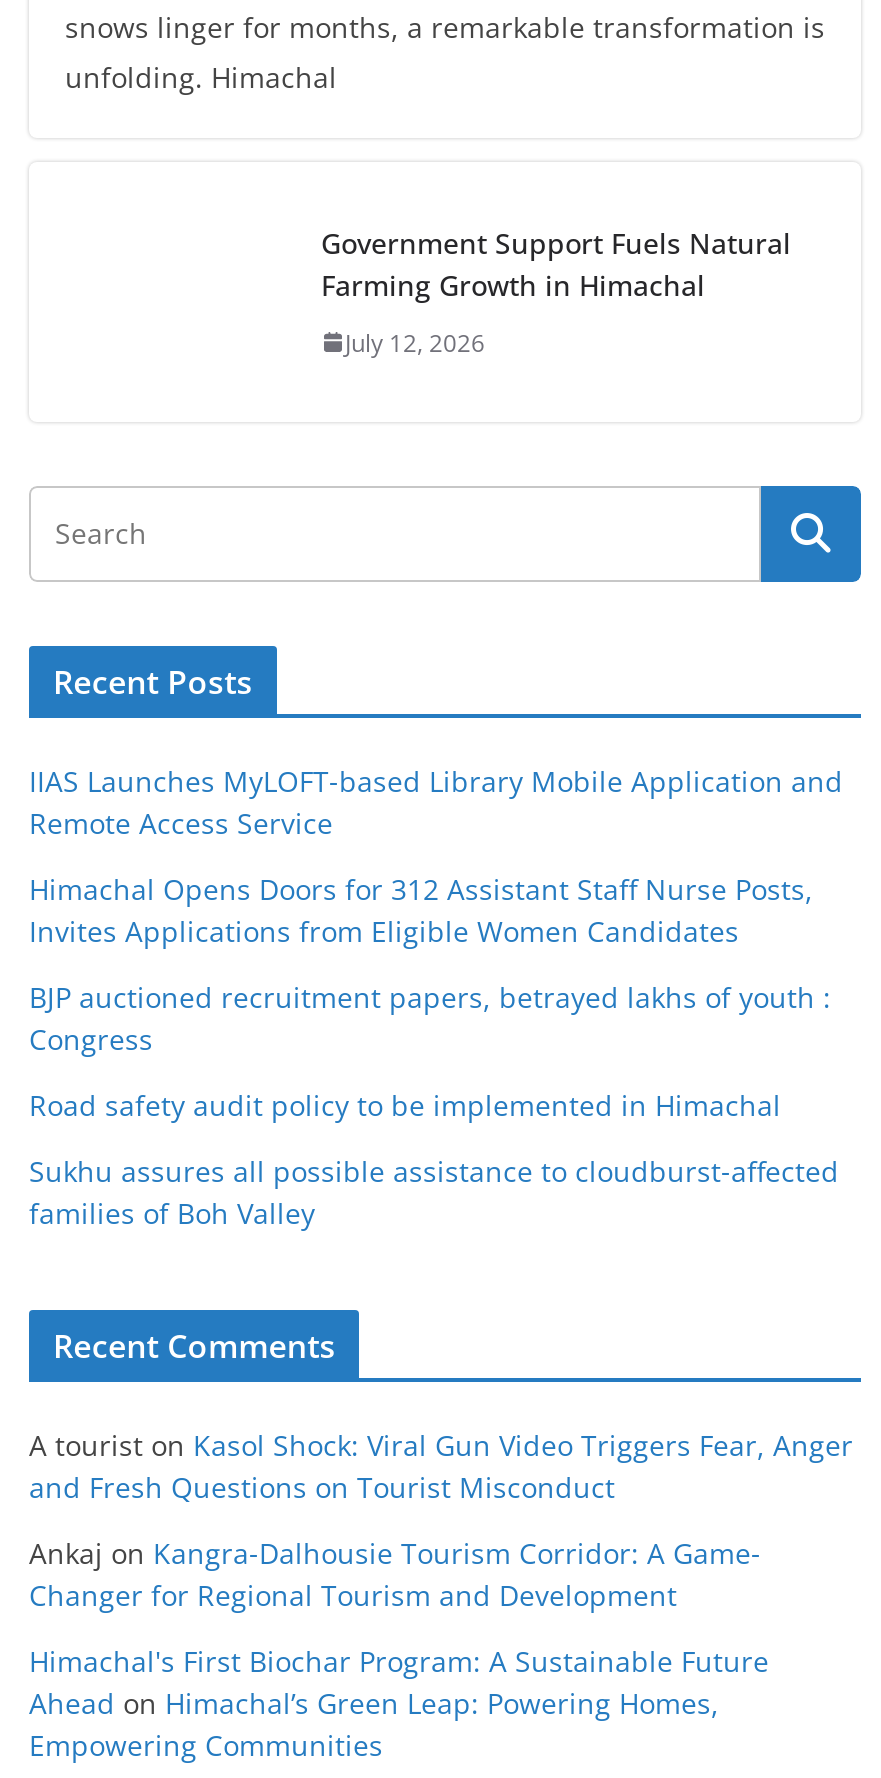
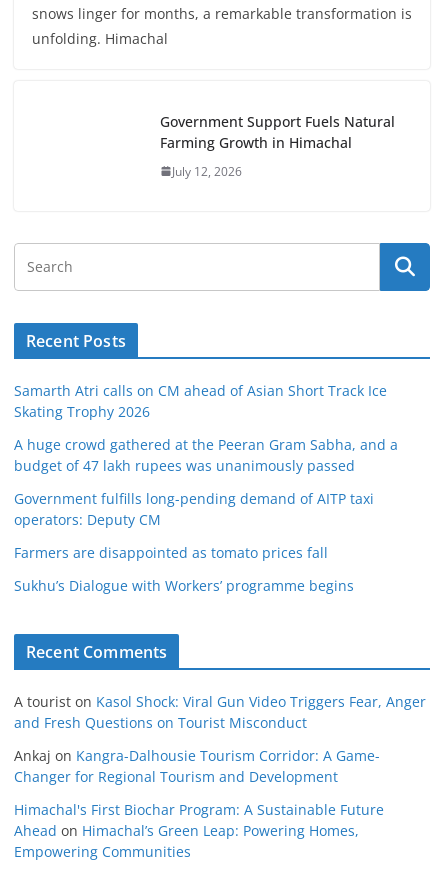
- IIAS Launches MyLOFT-based Library Mobile Application and
- Remote Access Service
+ Samarth Atri calls on CM ahead of Asian Short Track Ice
+ Skating Trophy 2026

- Himachal Opens Doors for 312 Assistant Staff Nurse Posts,
- Invites Applications from Eligible Women Candidates
+ A huge crowd gathered at the Peeran Gram Sabha, and a
+ budget of 47 lakh rupees was unanimously passed

- BJP auctioned recruitment papers, betrayed lakhs of youth :
- Congress
+ Government fulfills long-pending demand of AITP taxi
+ operators: Deputy CM

- Road safety audit policy to be implemented in Himachal
+ Farmers are disappointed as tomato prices fall

- Sukhu assures all possible assistance to cloudburst-affected
- families of Boh Valley
+ Sukhu’s Dialogue with Workers’ programme begins
